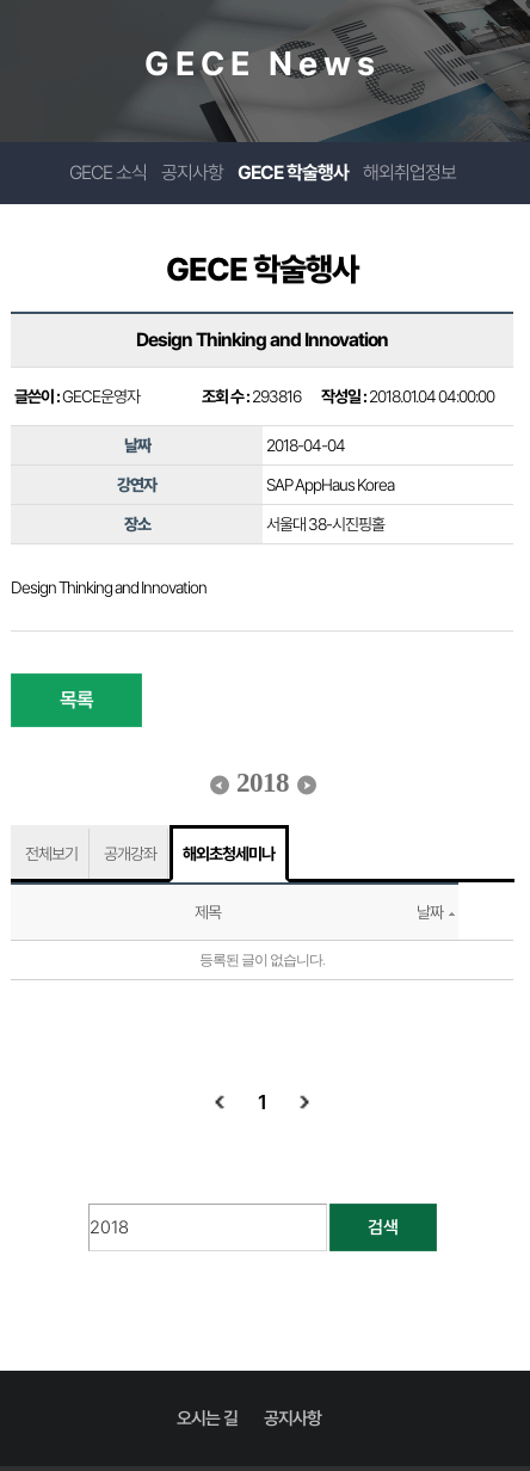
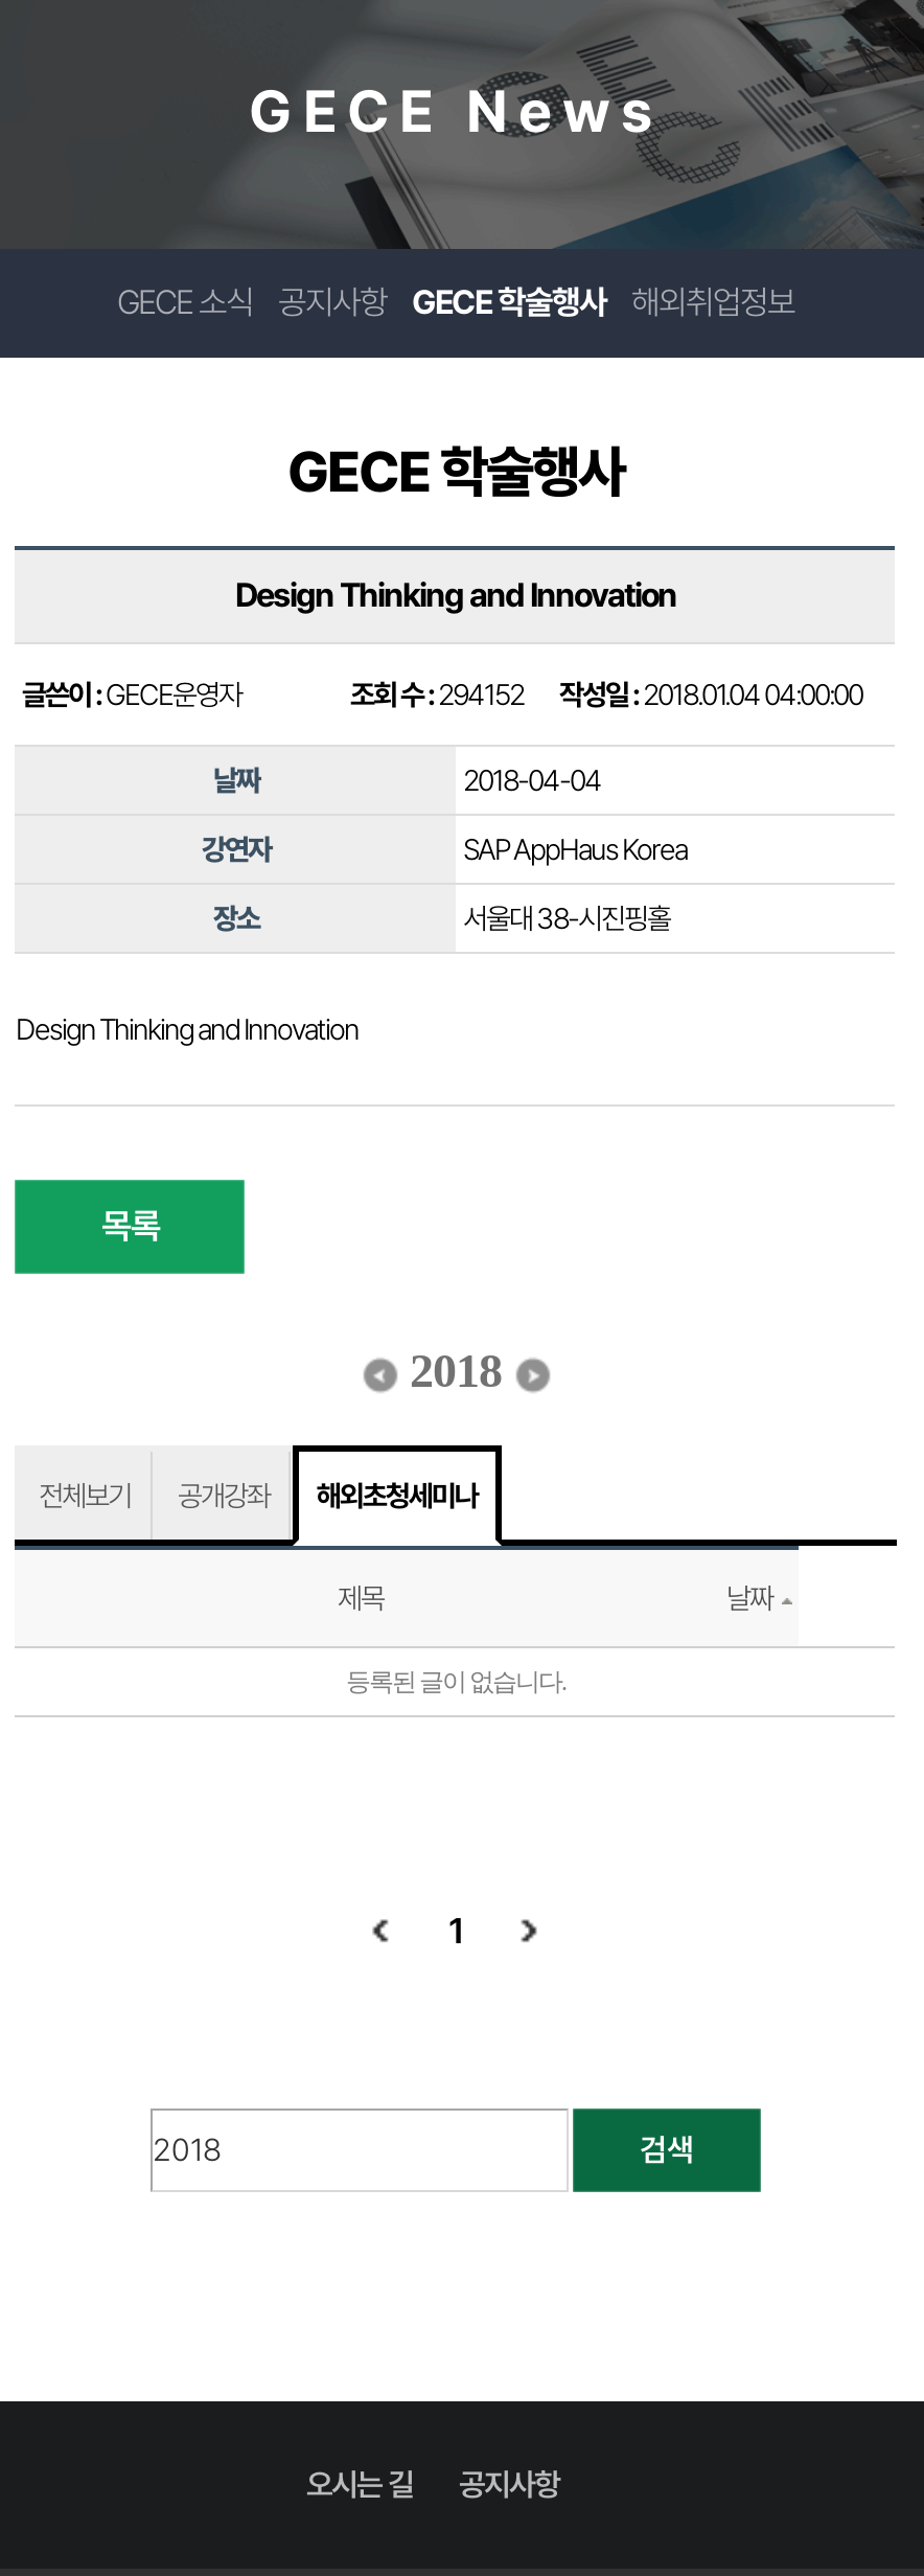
- 조회 수 : 293816 작성일 : 2018.01.04 04:00:00
+ 조회 수 : 294152 작성일 : 2018.01.04 04:00:00
